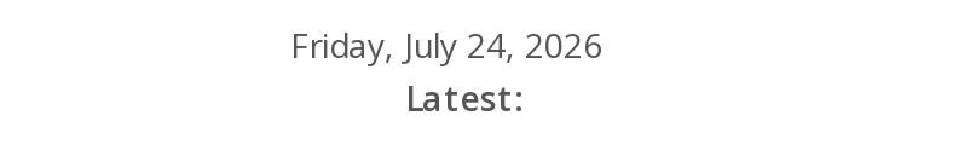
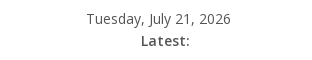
- Friday, July 24, 2026
+ Tuesday, July 21, 2026
